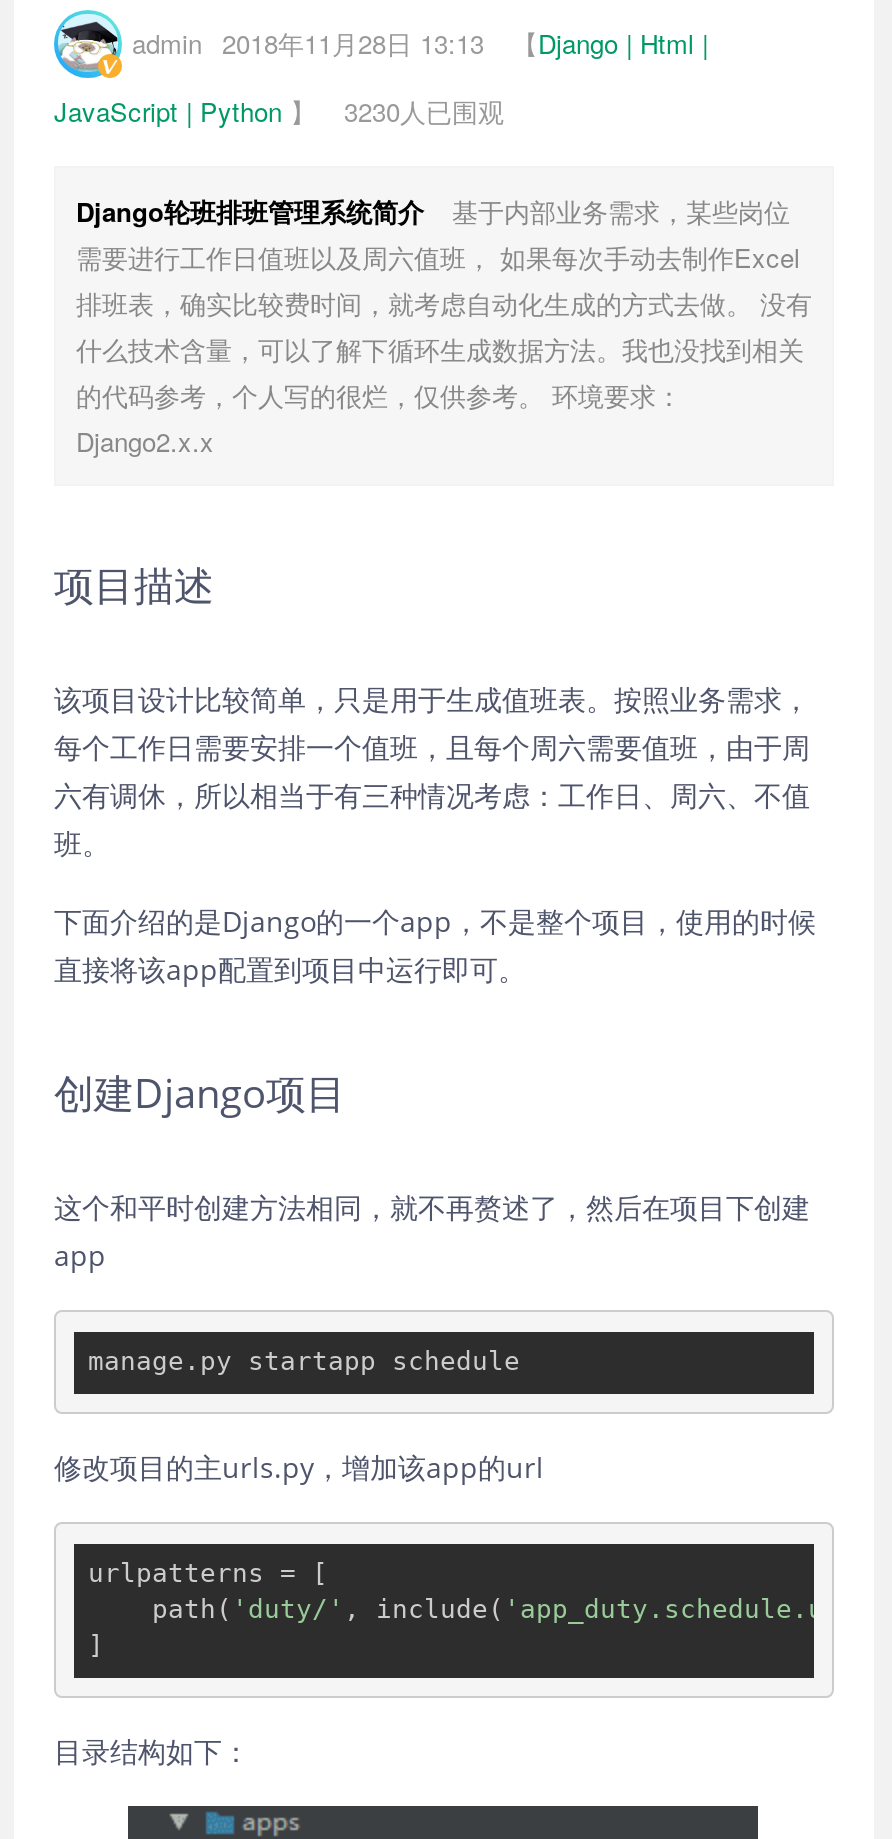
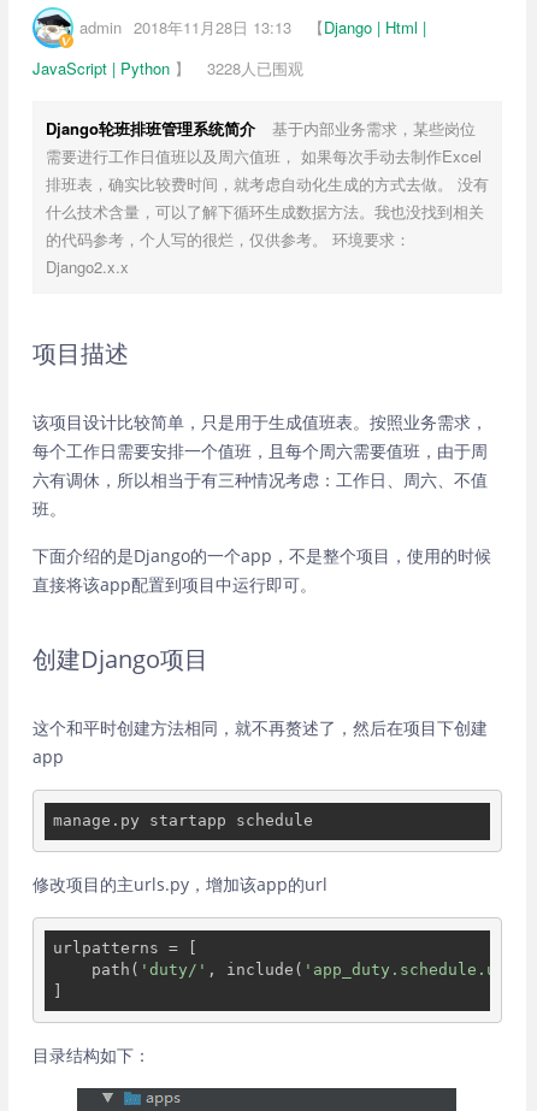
- 3230人已围观
+ 3228人已围观
